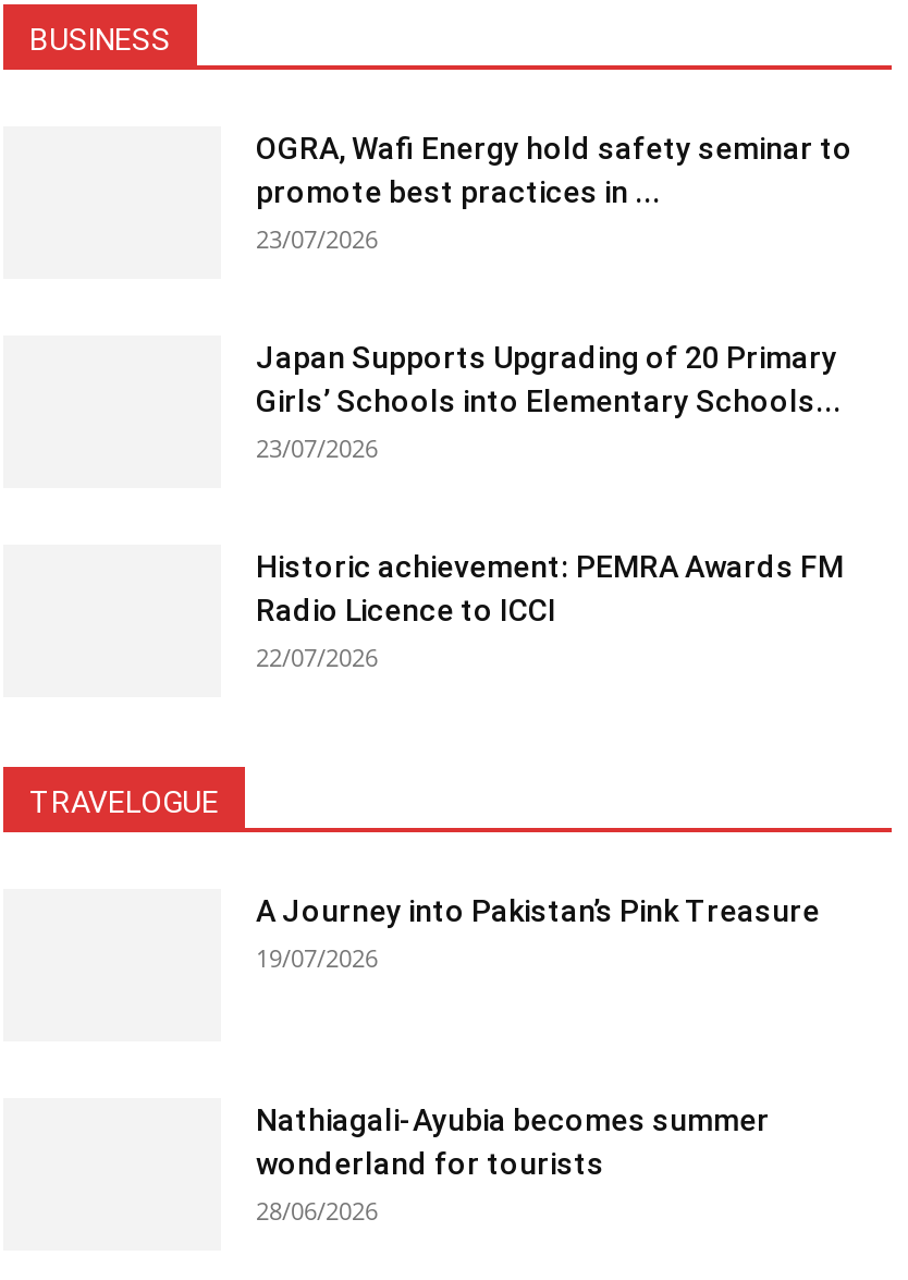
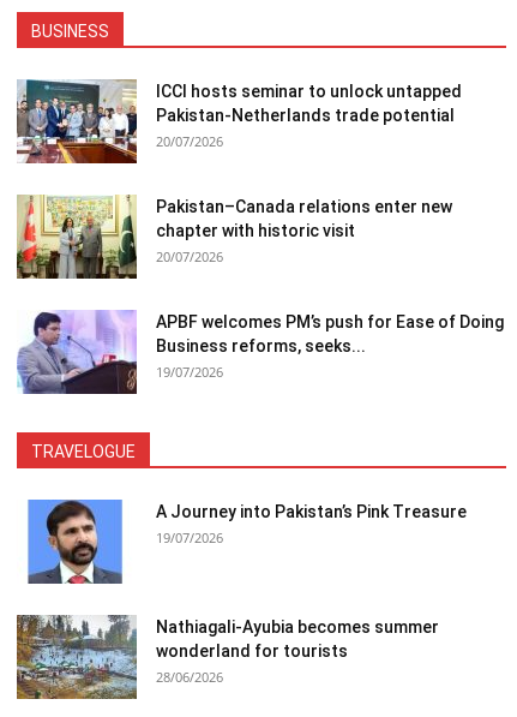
+ [image]

+ [image]

+ [image]

- OGRA, Wafi Energy hold safety seminar to
- promote best practices in ...
- 23/07/2026
+ ICCI hosts seminar to unlock untapped
+ Pakistan-Netherlands trade potential
+ 20/07/2026

- Japan Supports Upgrading of 20 Primary
- Girls’ Schools into Elementary Schools...
- 23/07/2026
+ Pakistan–Canada relations enter new
+ chapter with historic visit
+ 20/07/2026

- Historic achievement: PEMRA Awards FM
- Radio Licence to ICCI
- 22/07/2026
+ APBF welcomes PM’s push for Ease of Doing
+ Business reforms, seeks...
+ 19/07/2026

+ [image]

+ [image]
